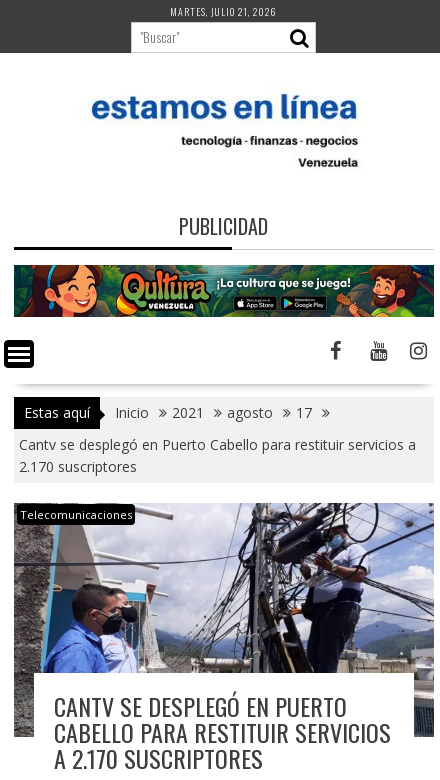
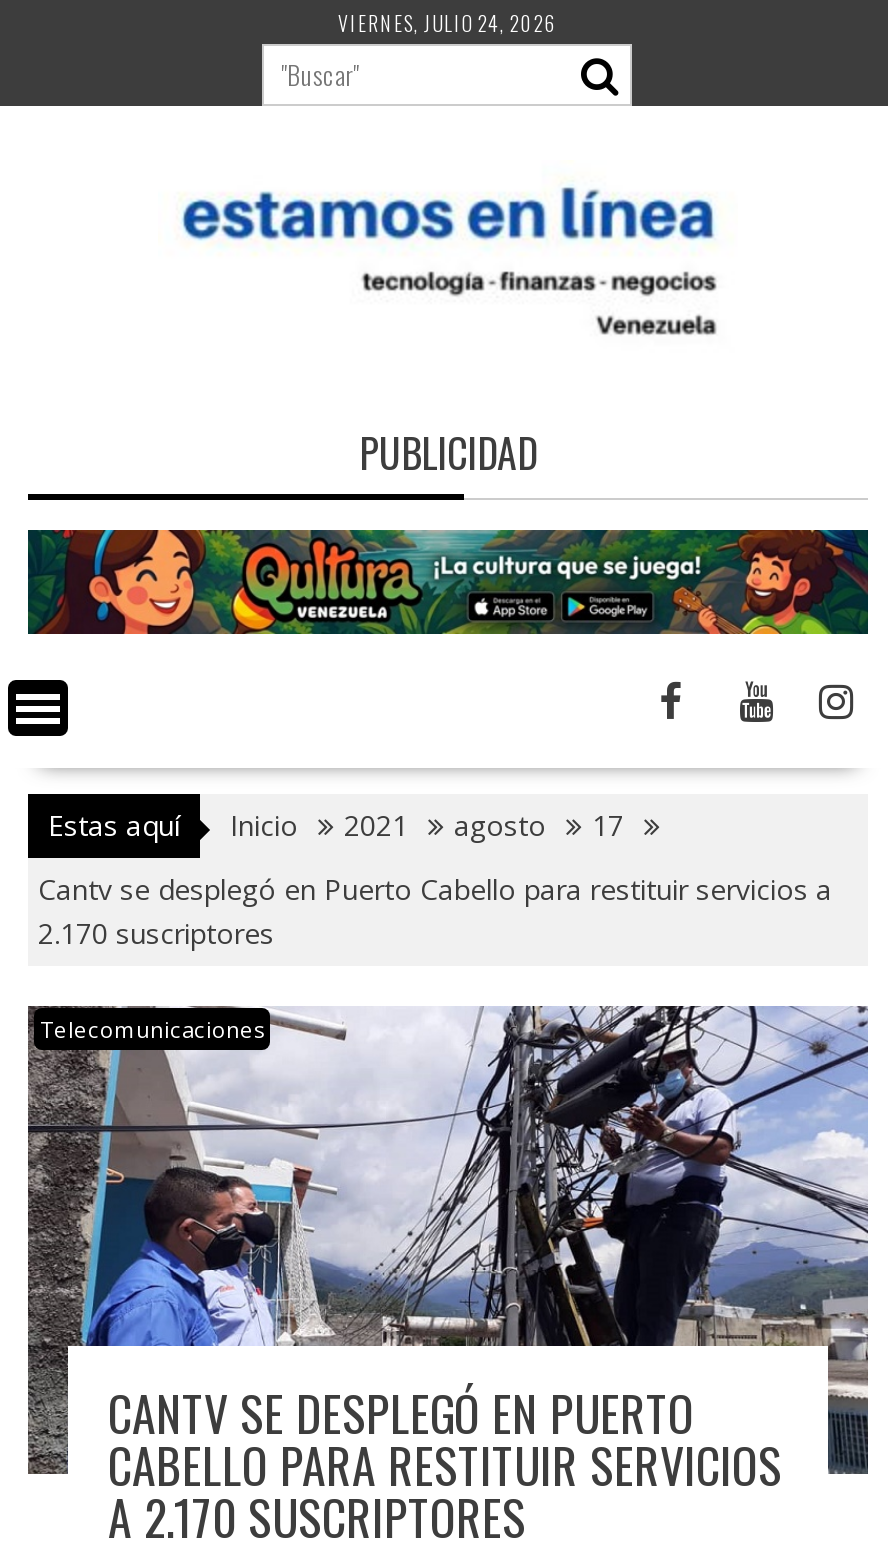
- MARTES, JULIO 21, 2026
+ VIERNES, JULIO 24, 2026
